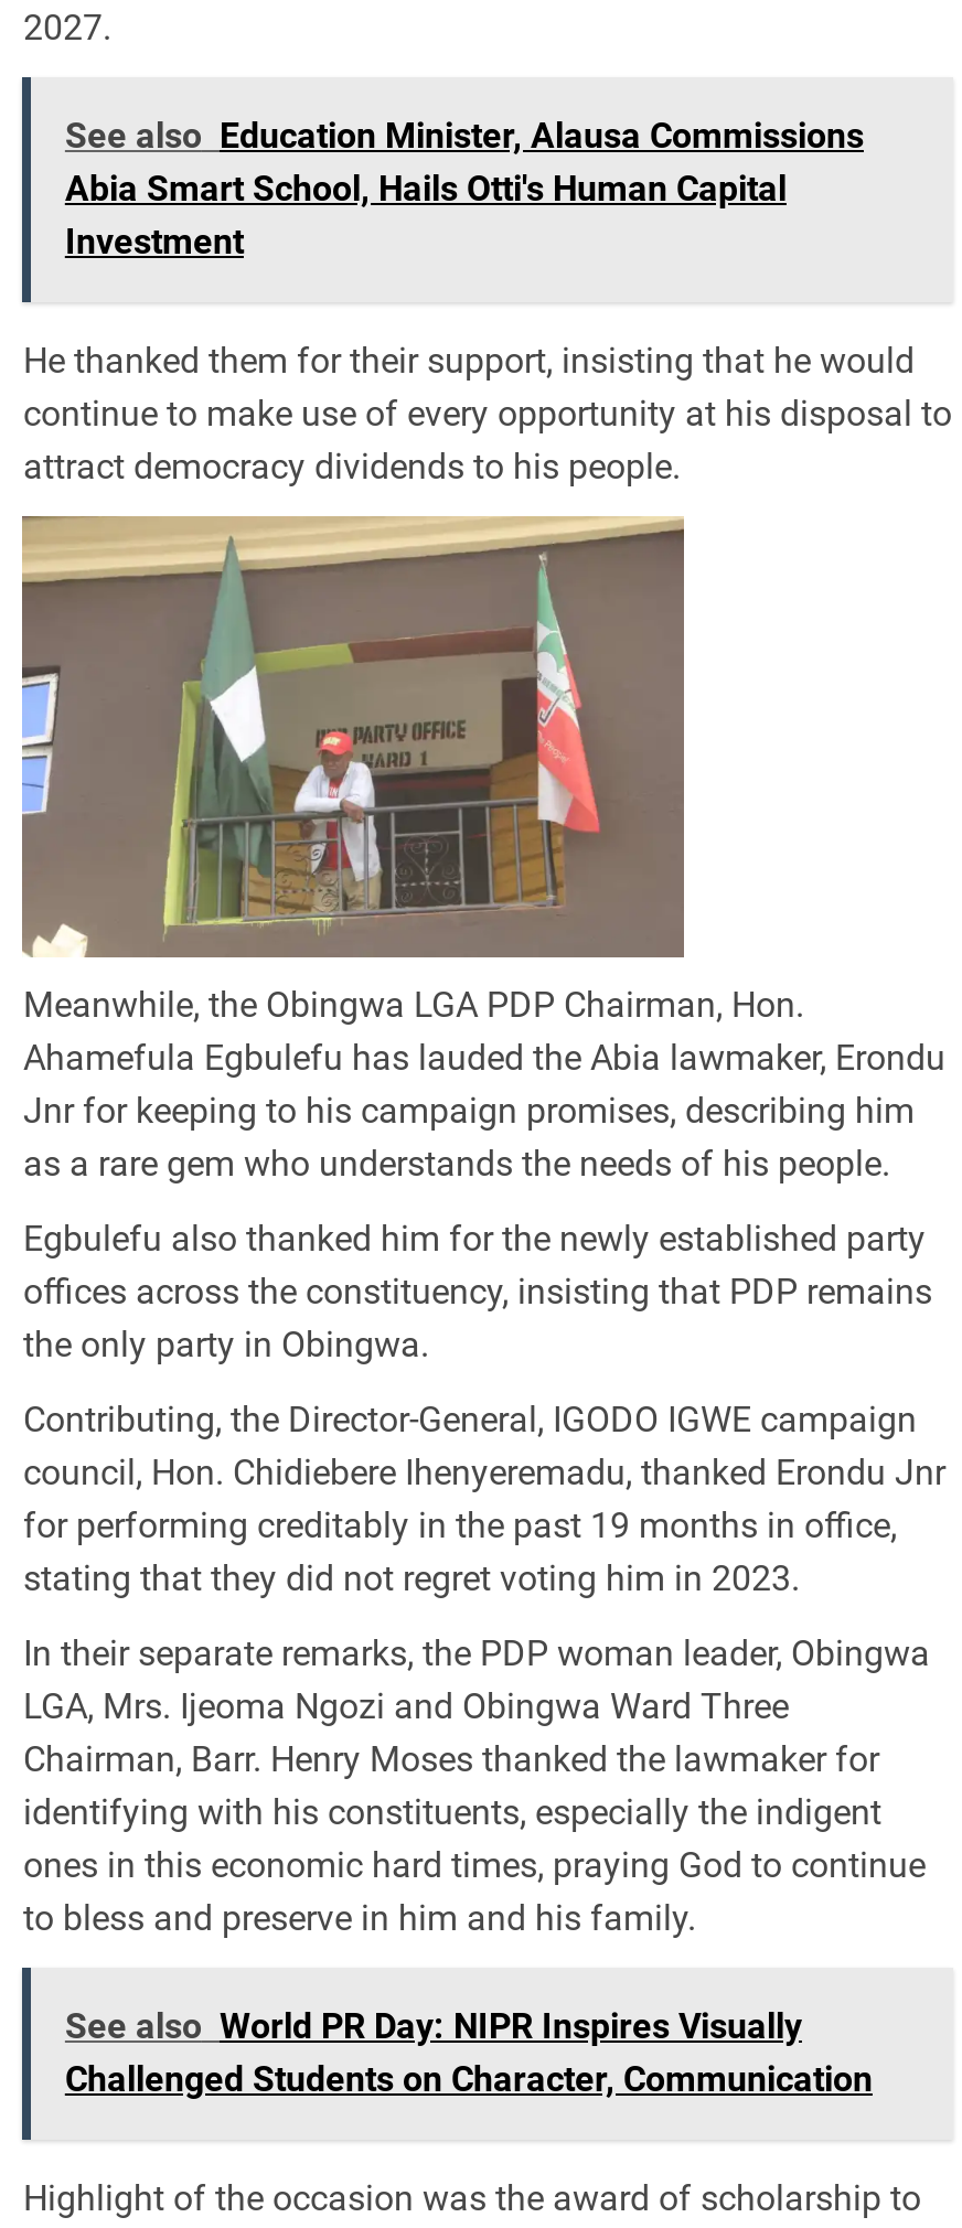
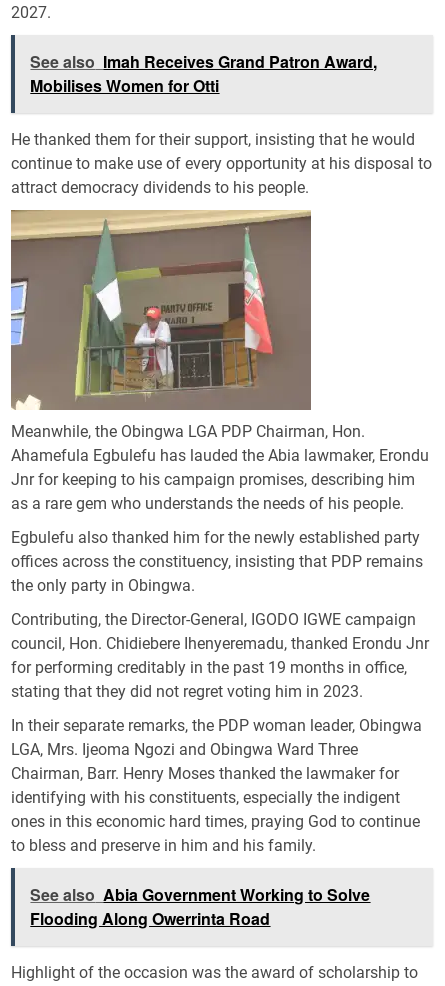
- See also Education Minister, Alausa Commissions
- Abia Smart School, Hails Otti's Human Capital
- Investment
+ See also Imah Receives Grand Patron Award,
+ Mobilises Women for Otti

- See also World PR Day: NIPR Inspires Visually
- Challenged Students on Character, Communication
+ See also Abia Government Working to Solve
+ Flooding Along Owerrinta Road
